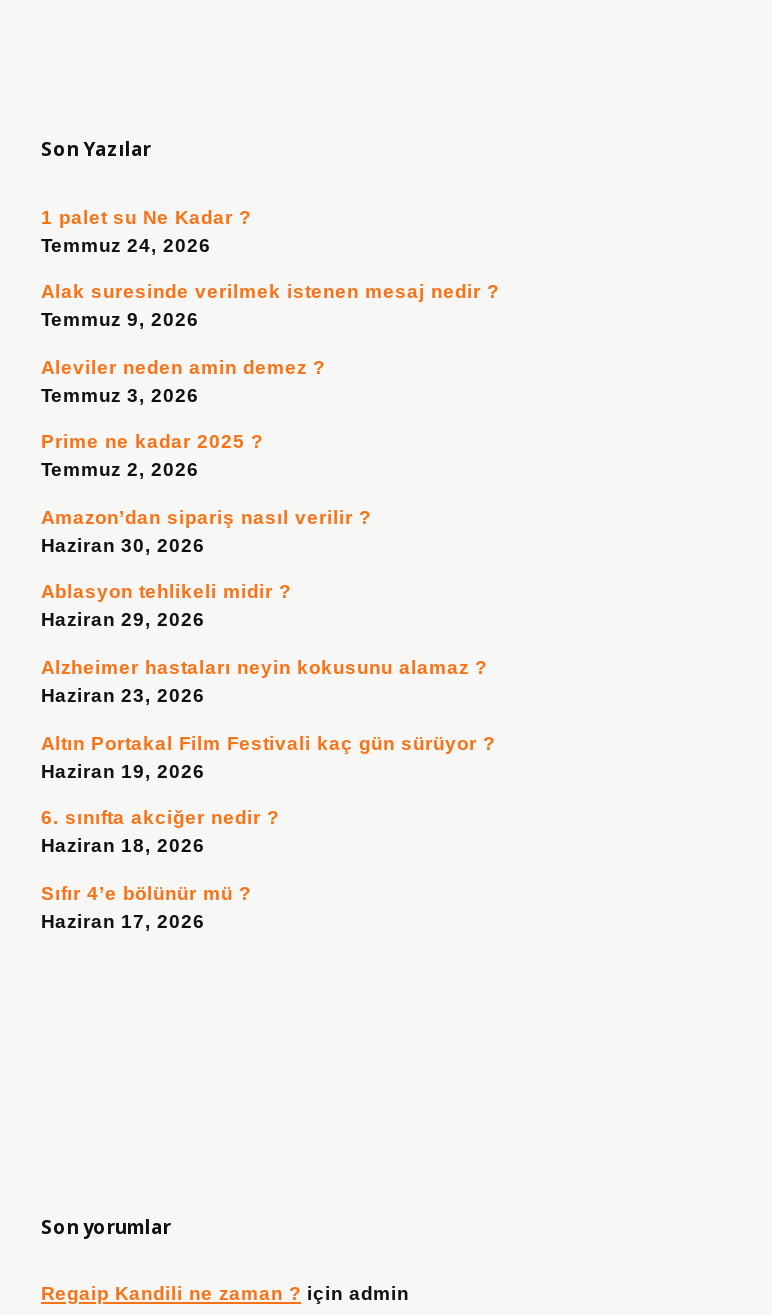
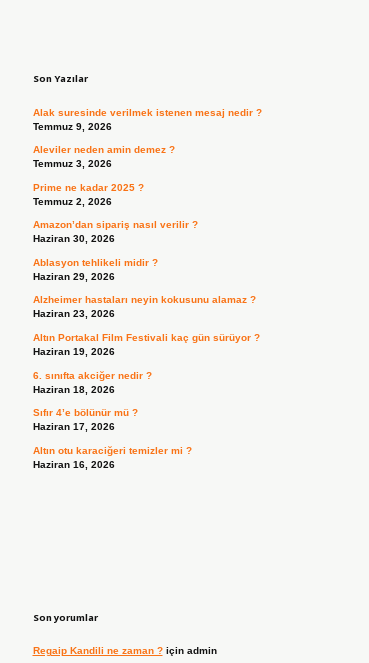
- 1 palet su Ne Kadar ?
- Temmuz 24, 2026

moved up: Alak suresinde verilmek istenen mesaj nedir ? | Temmuz 9, 2026 | Aleviler neden amin demez ? | ... | Sıfır 4’e bölünür mü ? | Haziran 17, 2026

+ Altın otu karaciğeri temizler mi ?
+ Haziran 16, 2026
